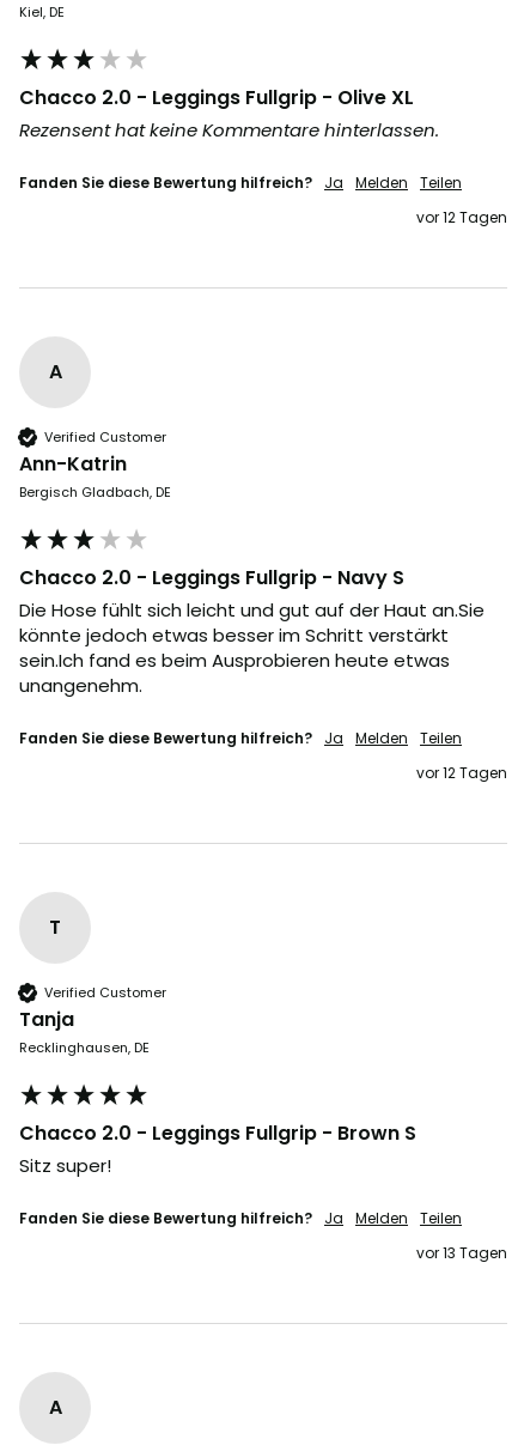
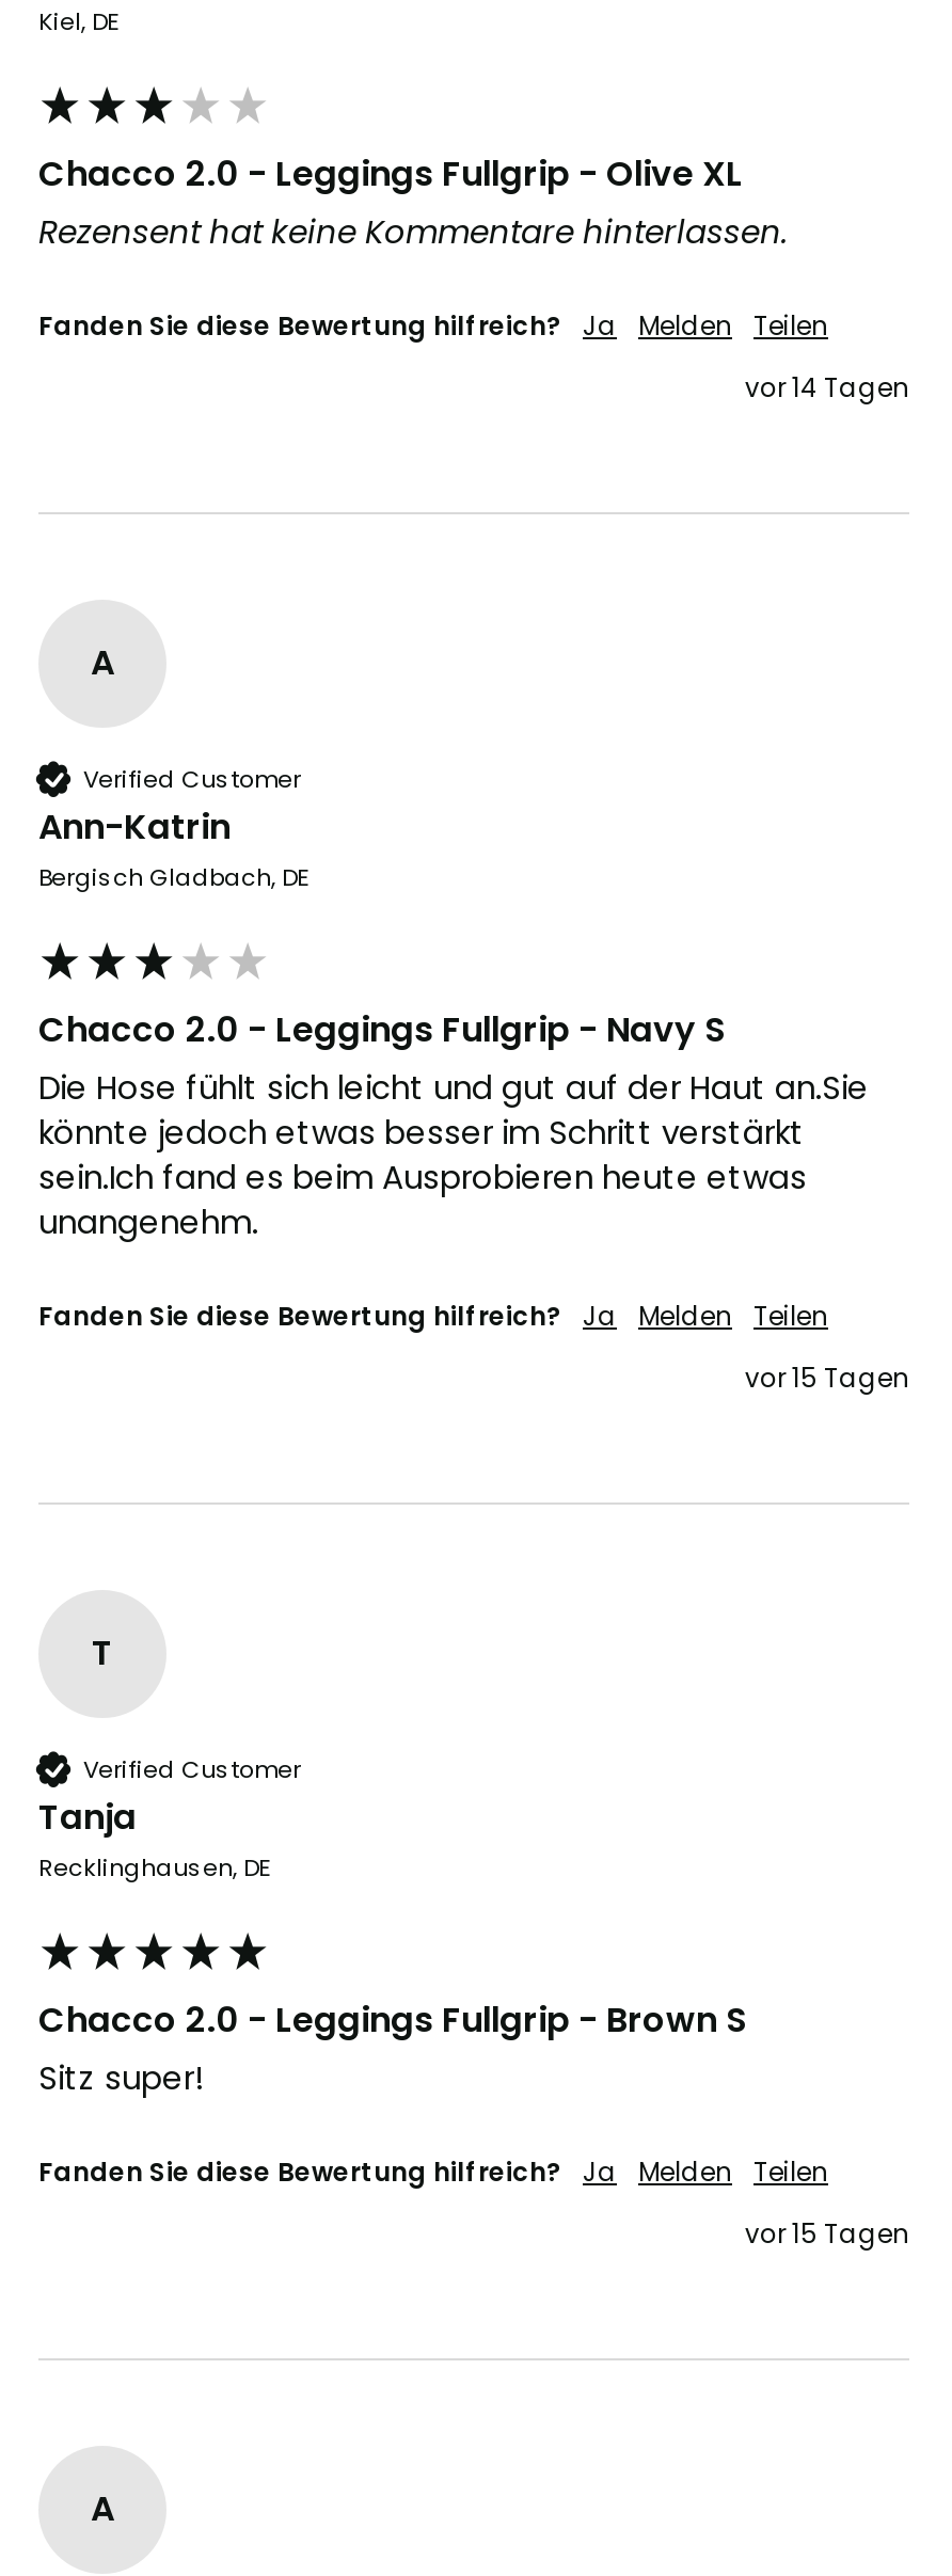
- vor 12 Tagen
+ vor 14 Tagen

- vor 12 Tagen
+ vor 15 Tagen

- vor 13 Tagen
+ vor 15 Tagen
